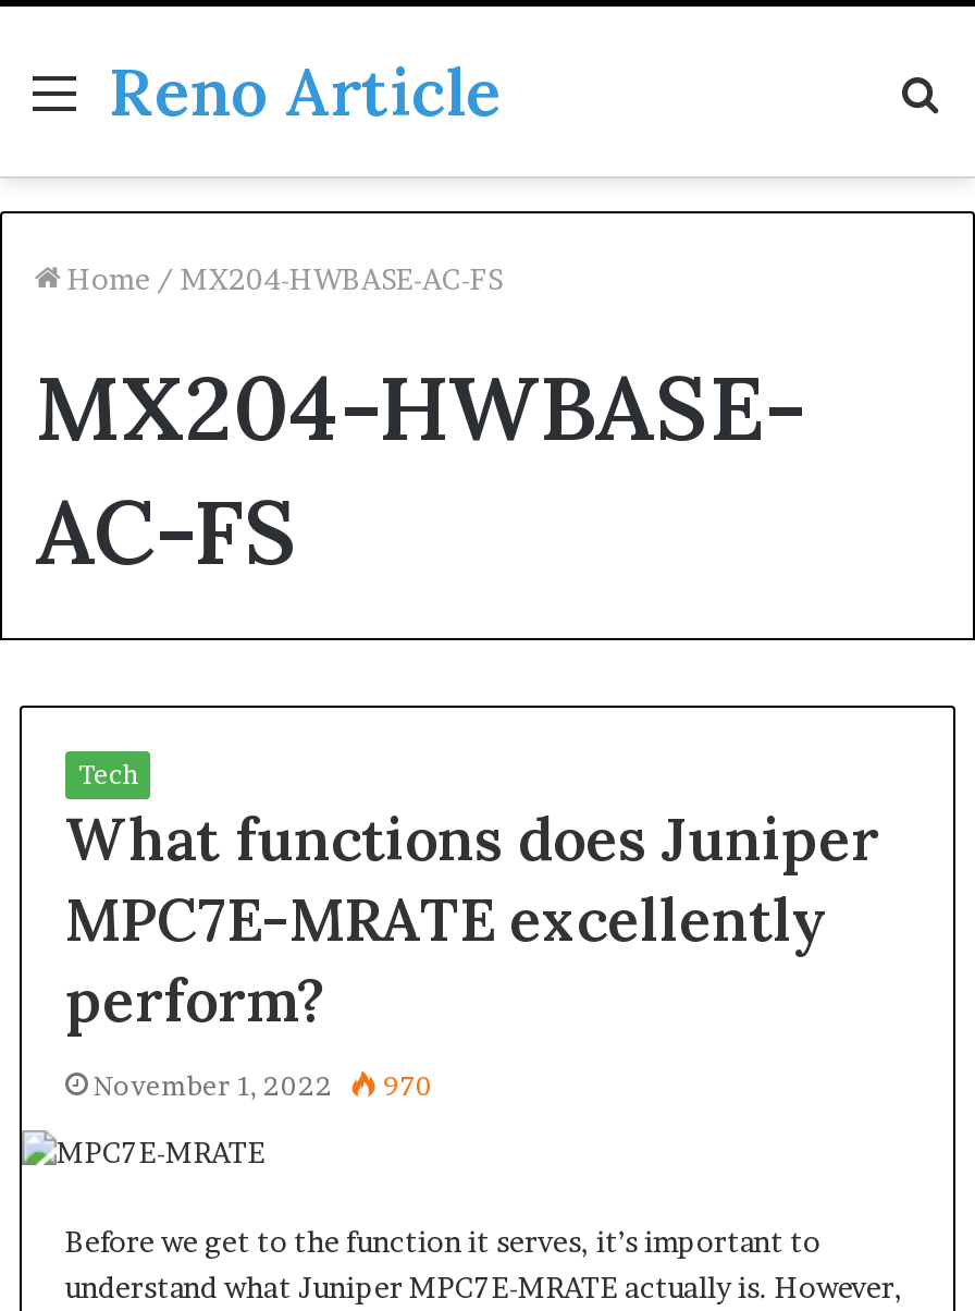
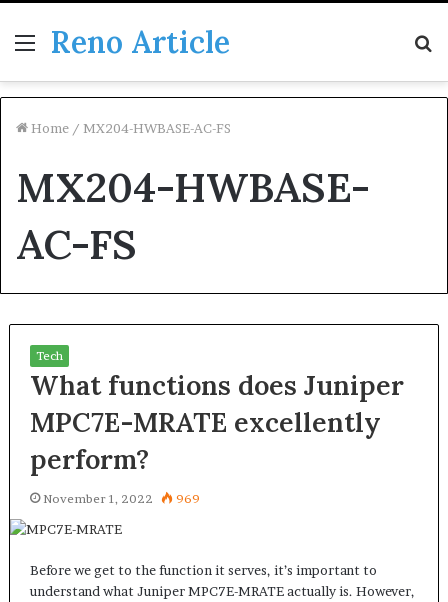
- November 1, 2022 970
+ November 1, 2022 969
